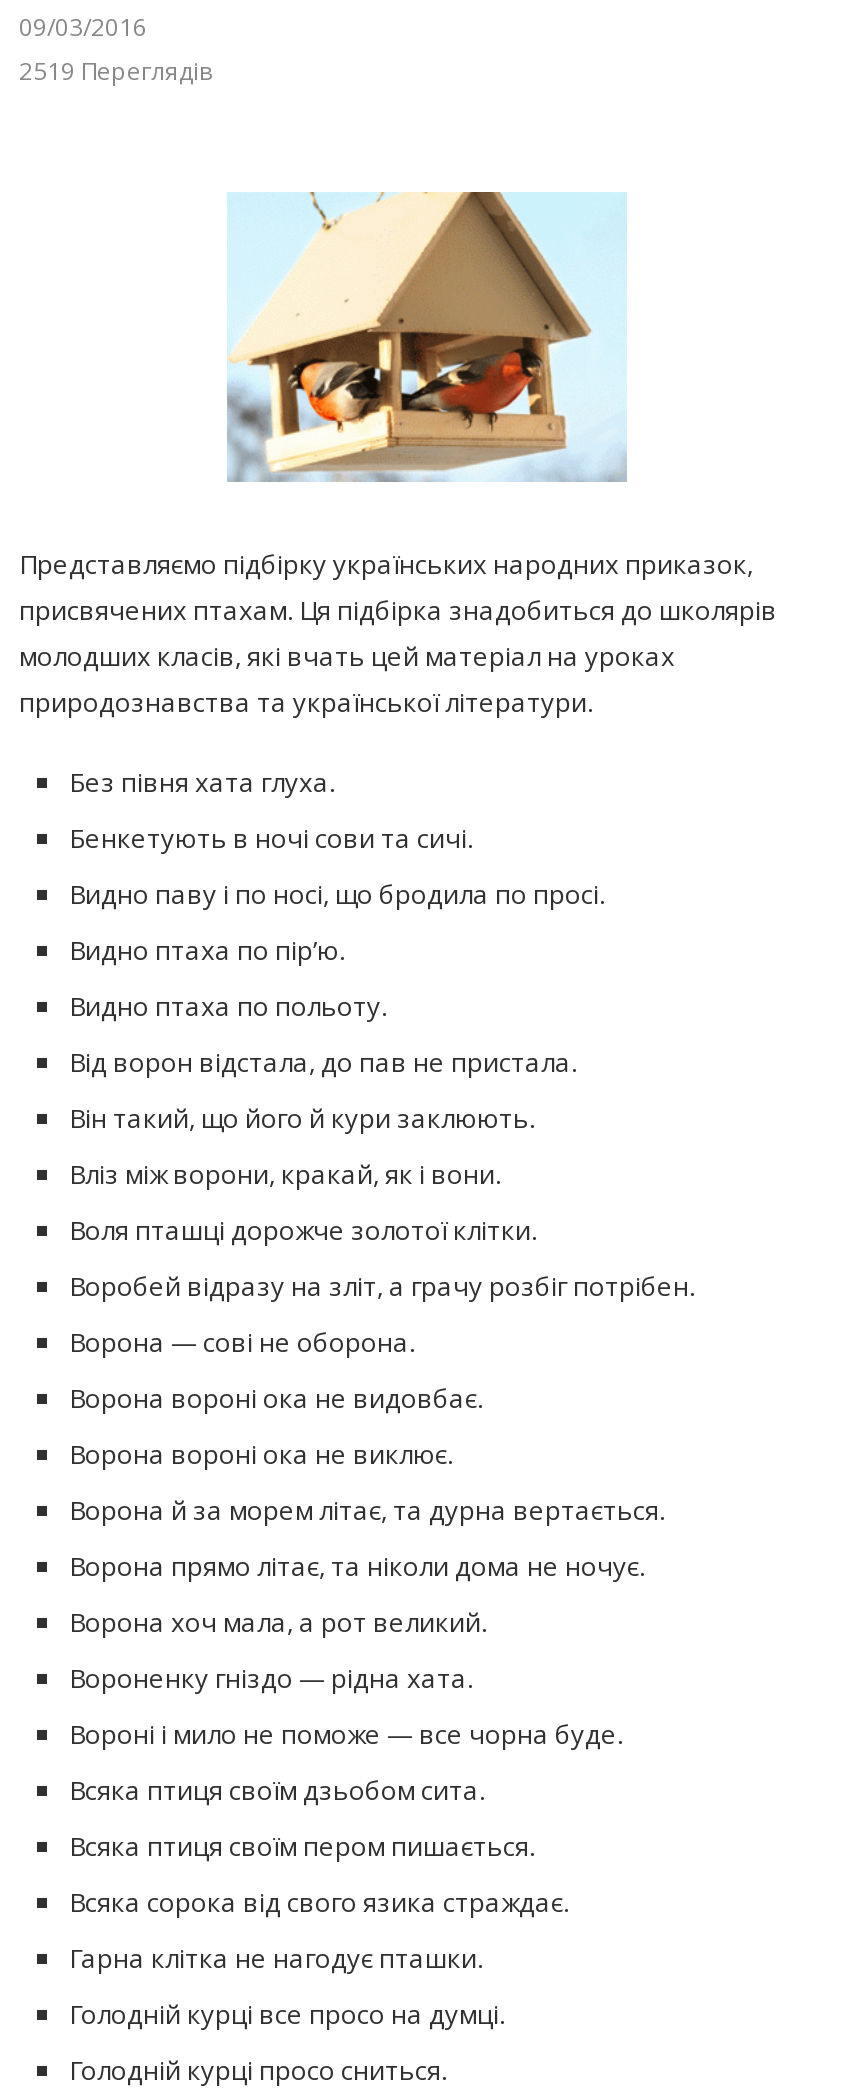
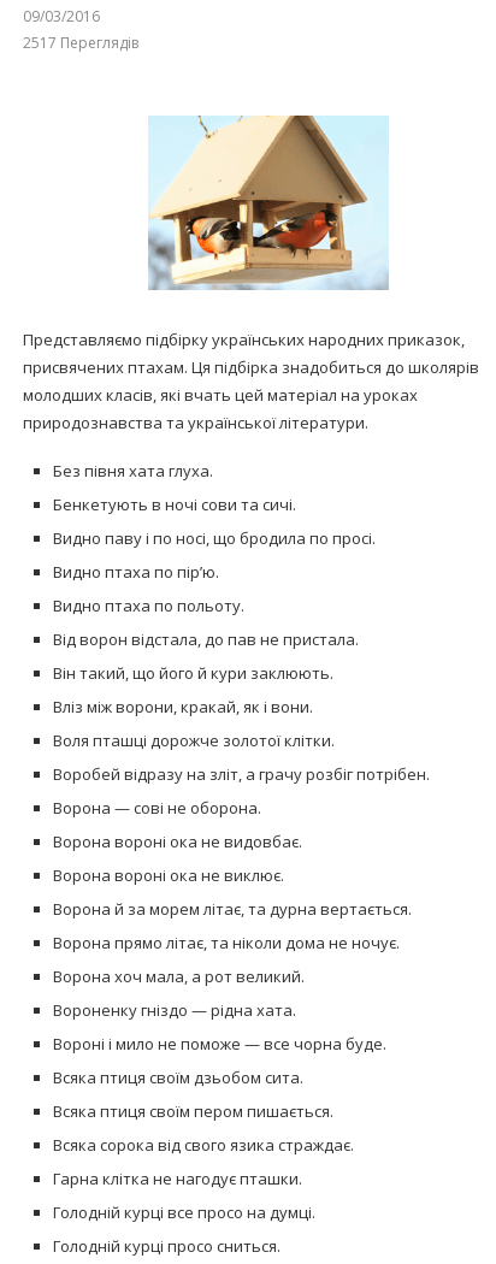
- 2519 Переглядів
+ 2517 Переглядів
